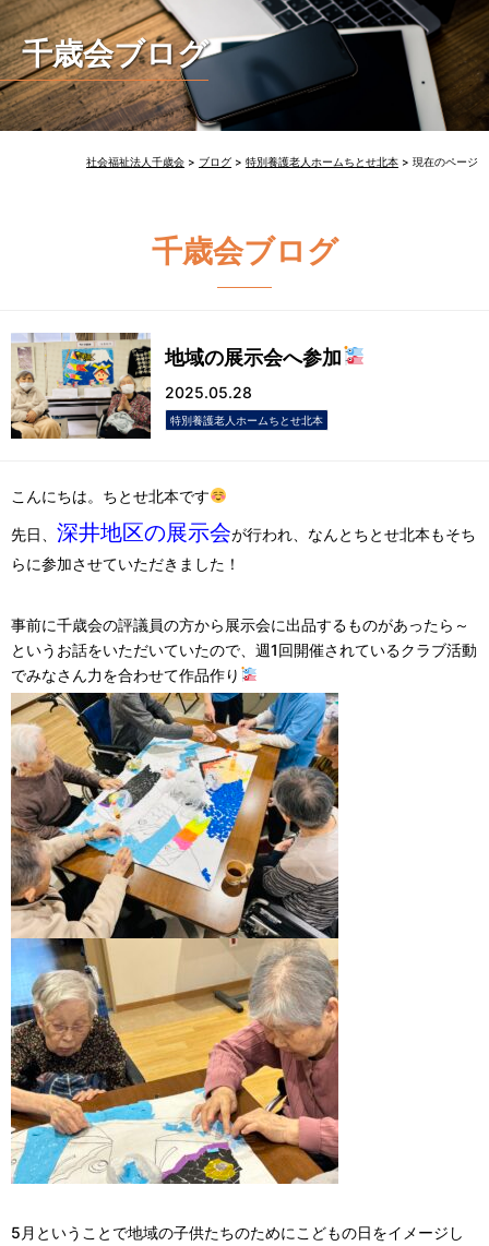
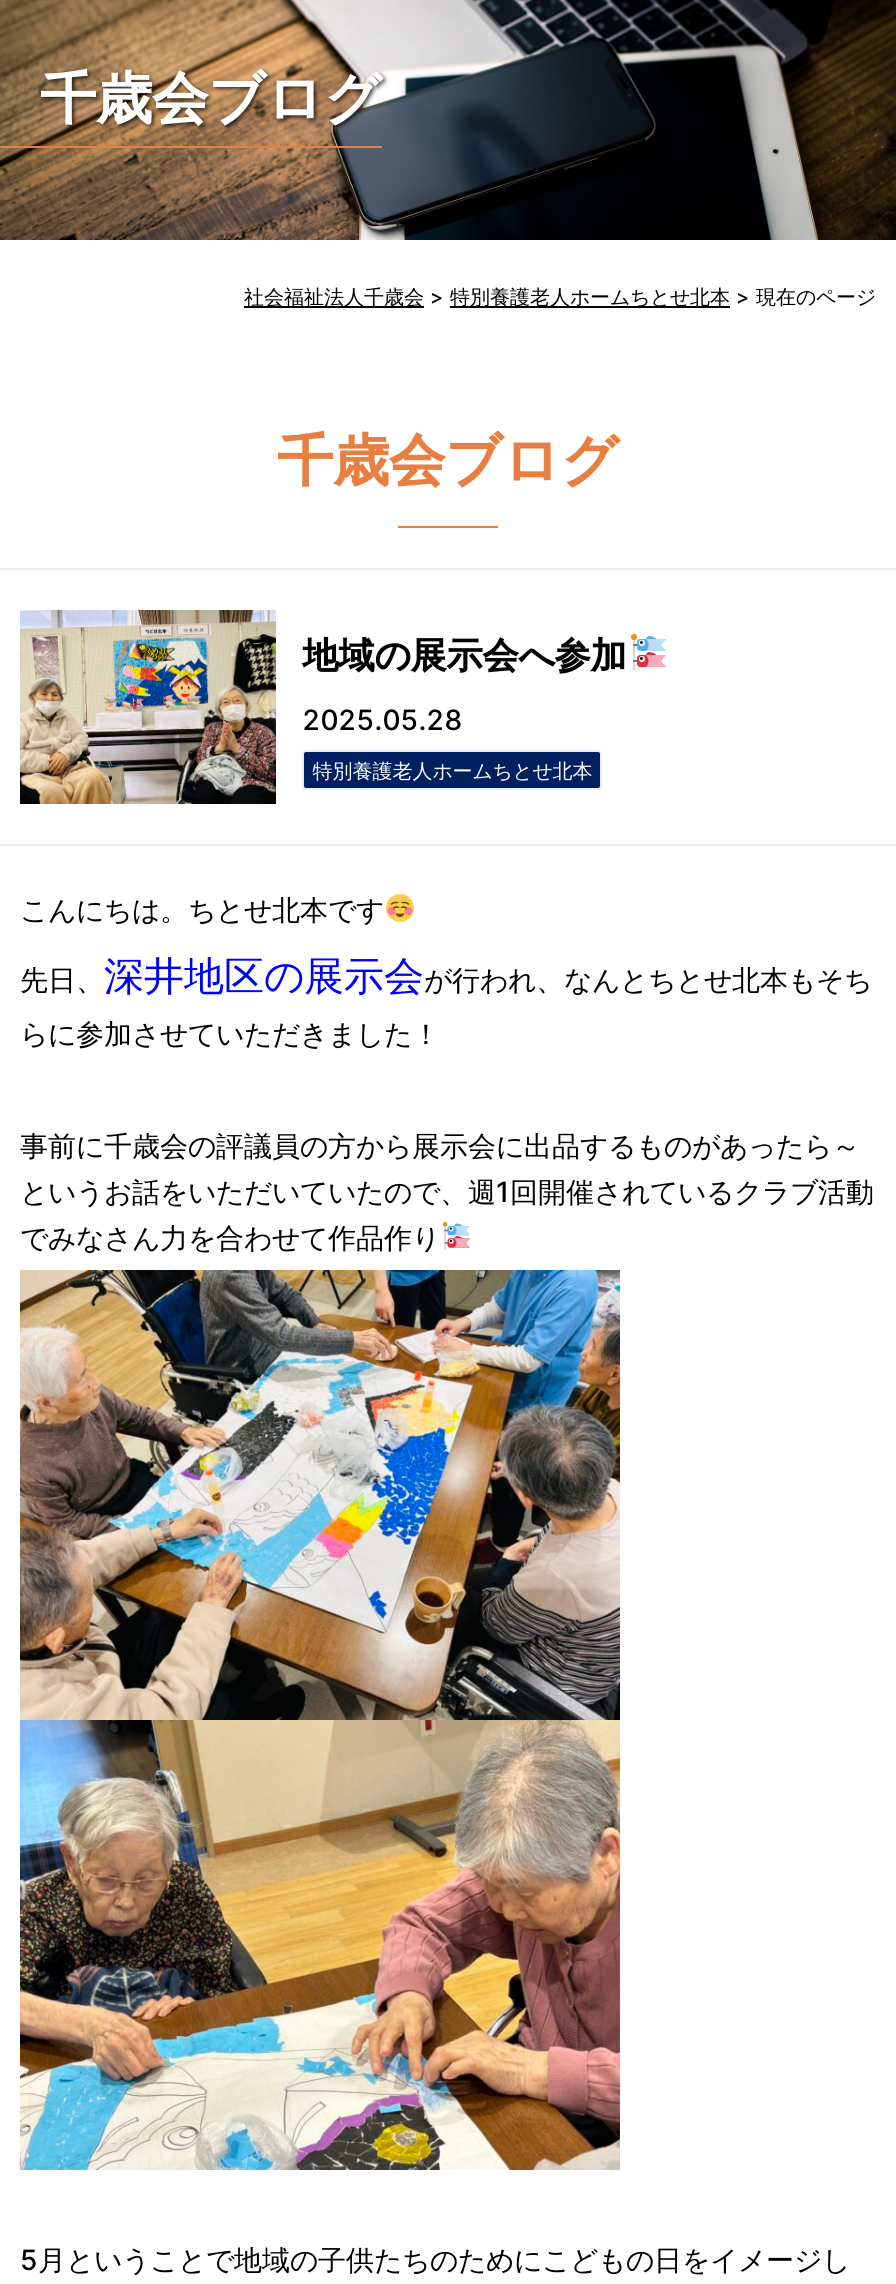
- 社会福祉法人千歳会>ブログ>特別養護老人ホームちとせ北本>現在のページ
+ 社会福祉法人千歳会>特別養護老人ホームちとせ北本>現在のページ
